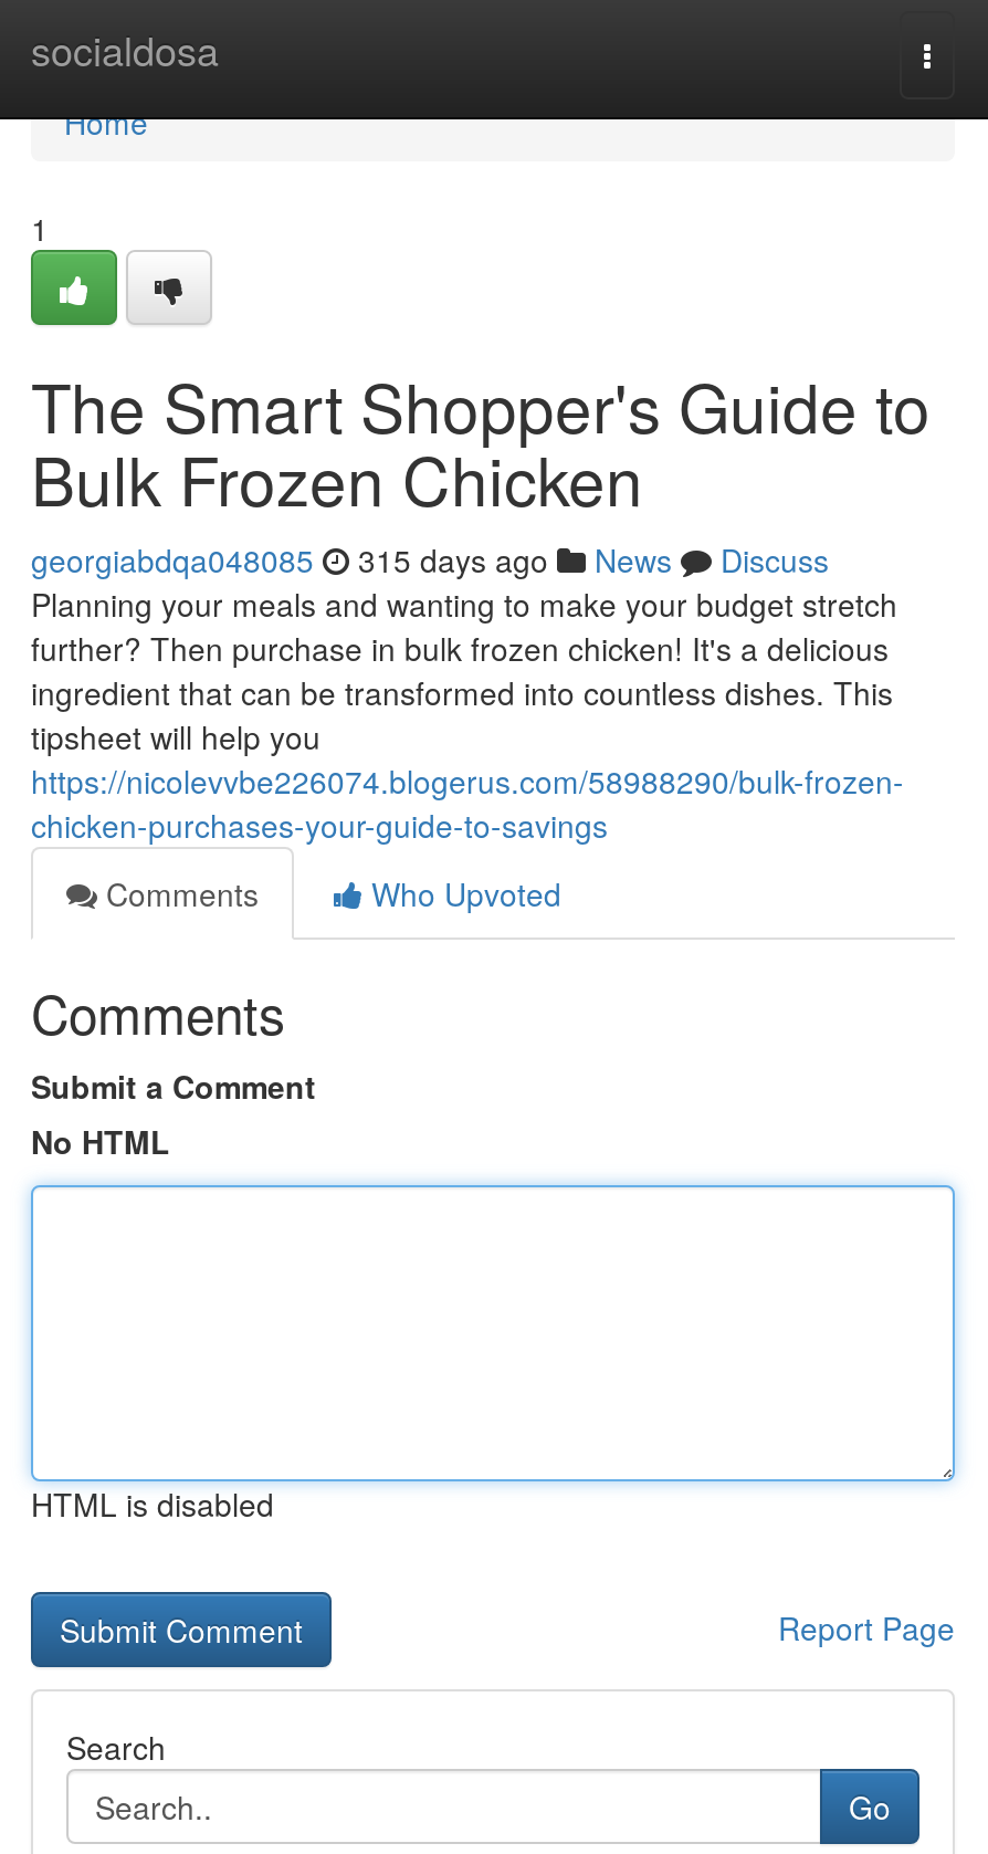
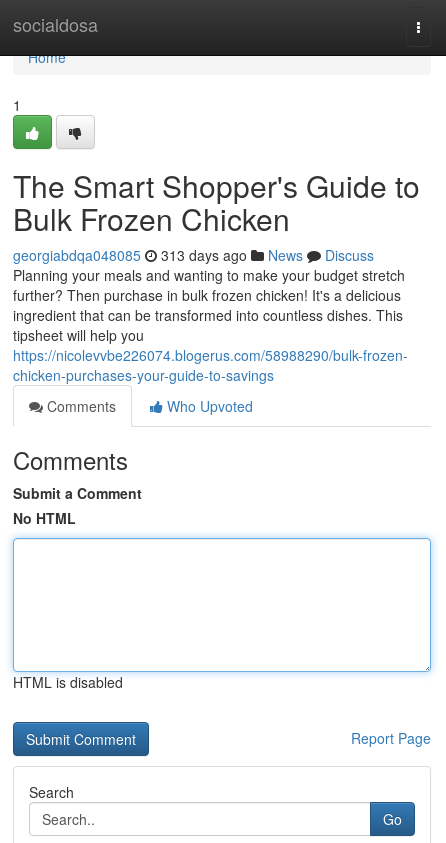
- georgiabdqa048085 315 days ago News Discuss
+ georgiabdqa048085 313 days ago News Discuss
